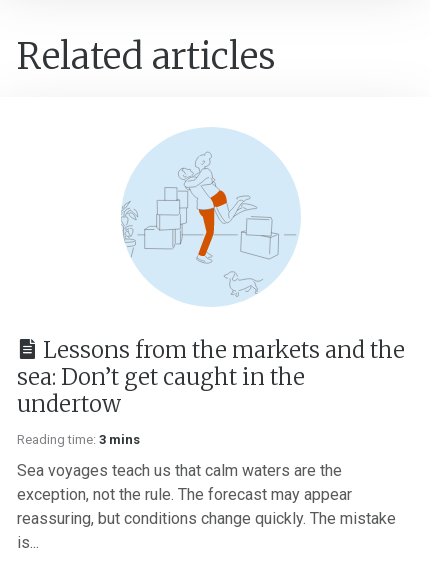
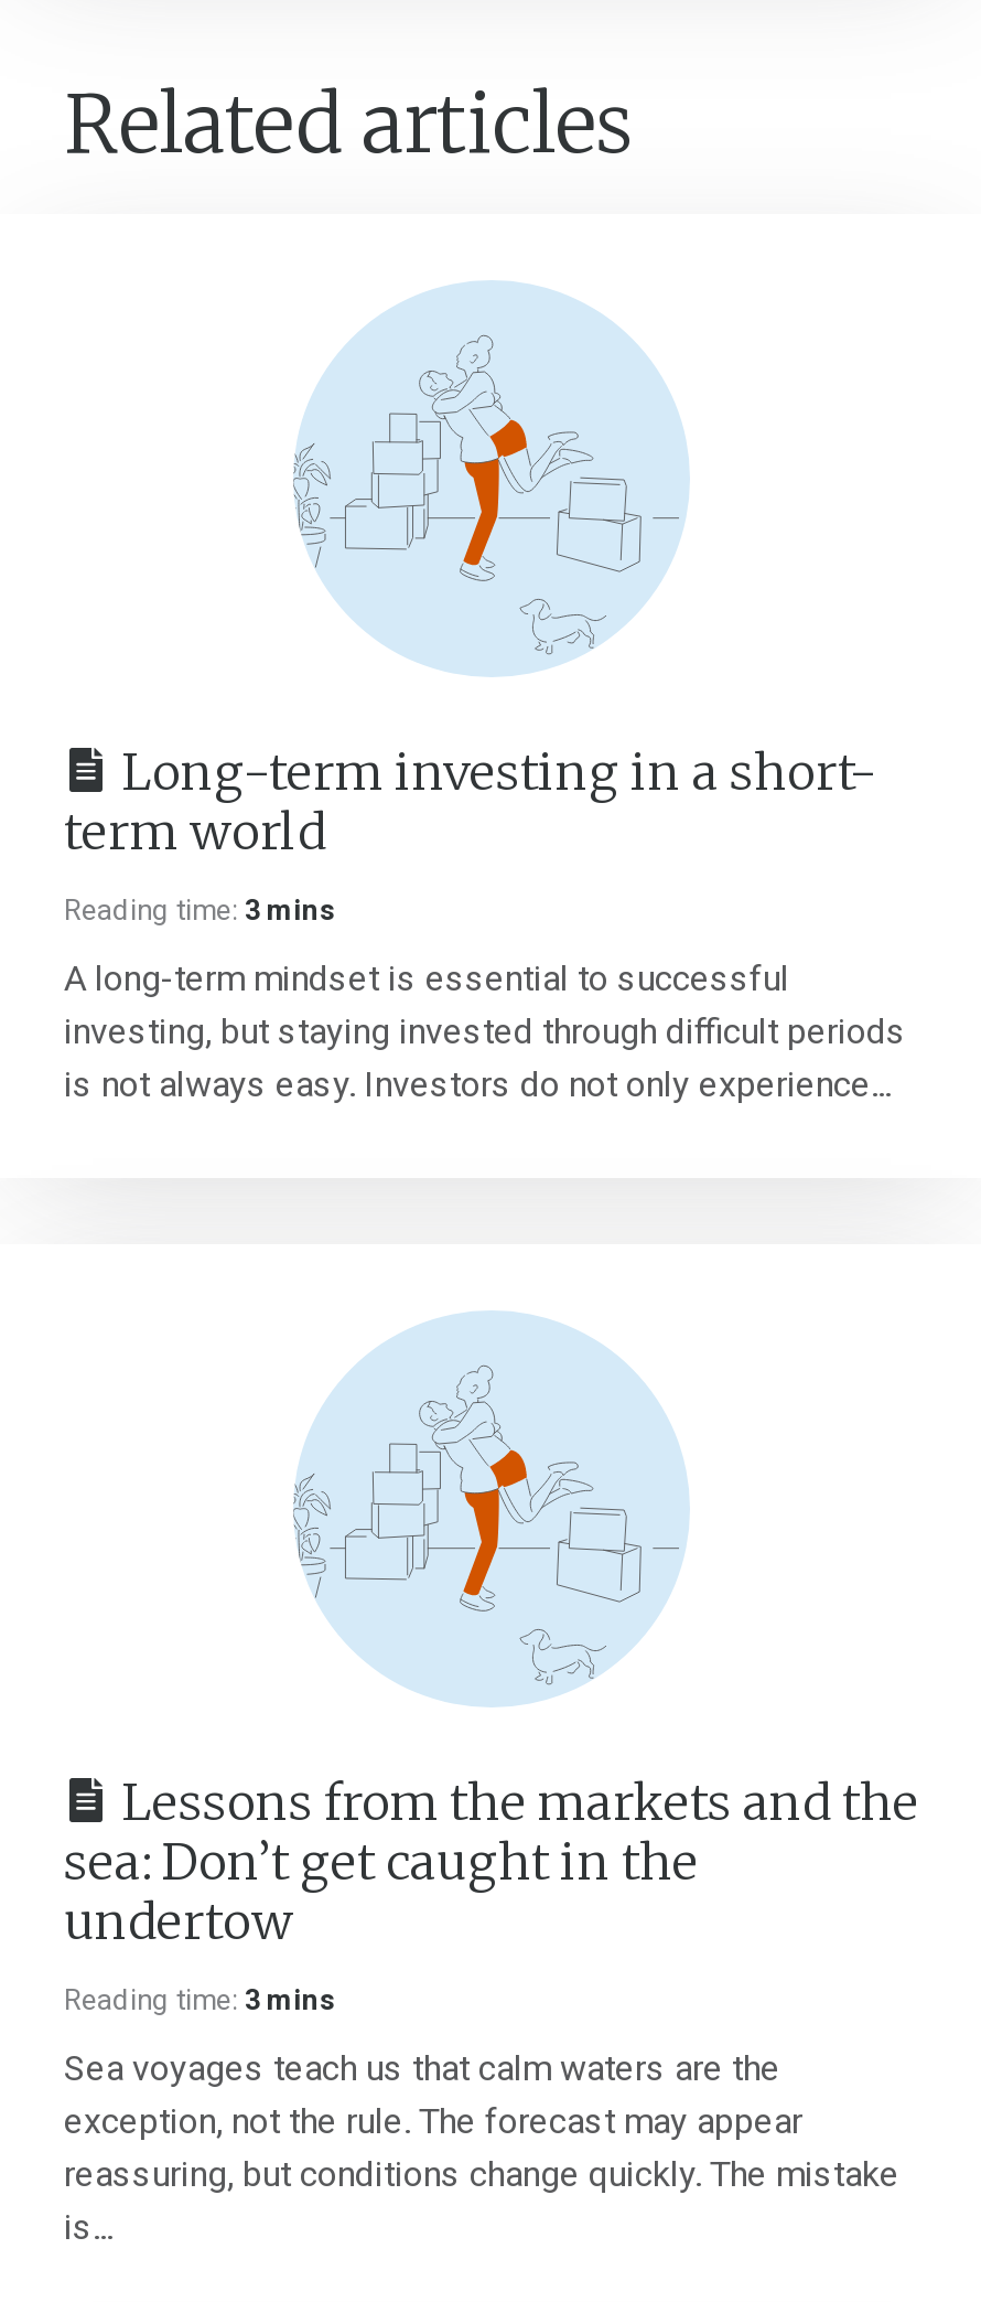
+ Long-term investing in a short-
+ term world
+ Reading time: 3 mins
+ A long-term mindset is essential to successful
+ investing, but staying invested through difficult periods
+ is not always easy. Investors do not only experience...
